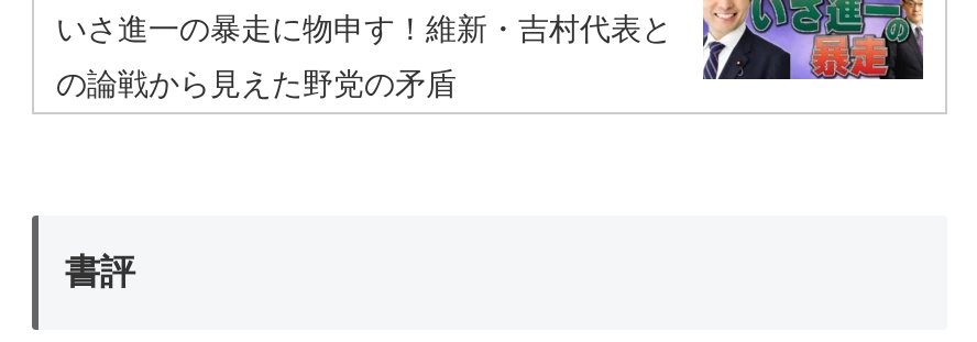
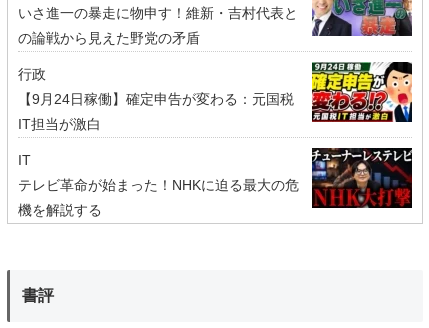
+ [image]
+ 行政
+ 【9月24日稼働】確定申告が変わる：元国税
+ IT担当が激白
+ IT
+ テレビ革命が始まった！NHKに迫る最大の危
+ 機を解説する

+ [image]
